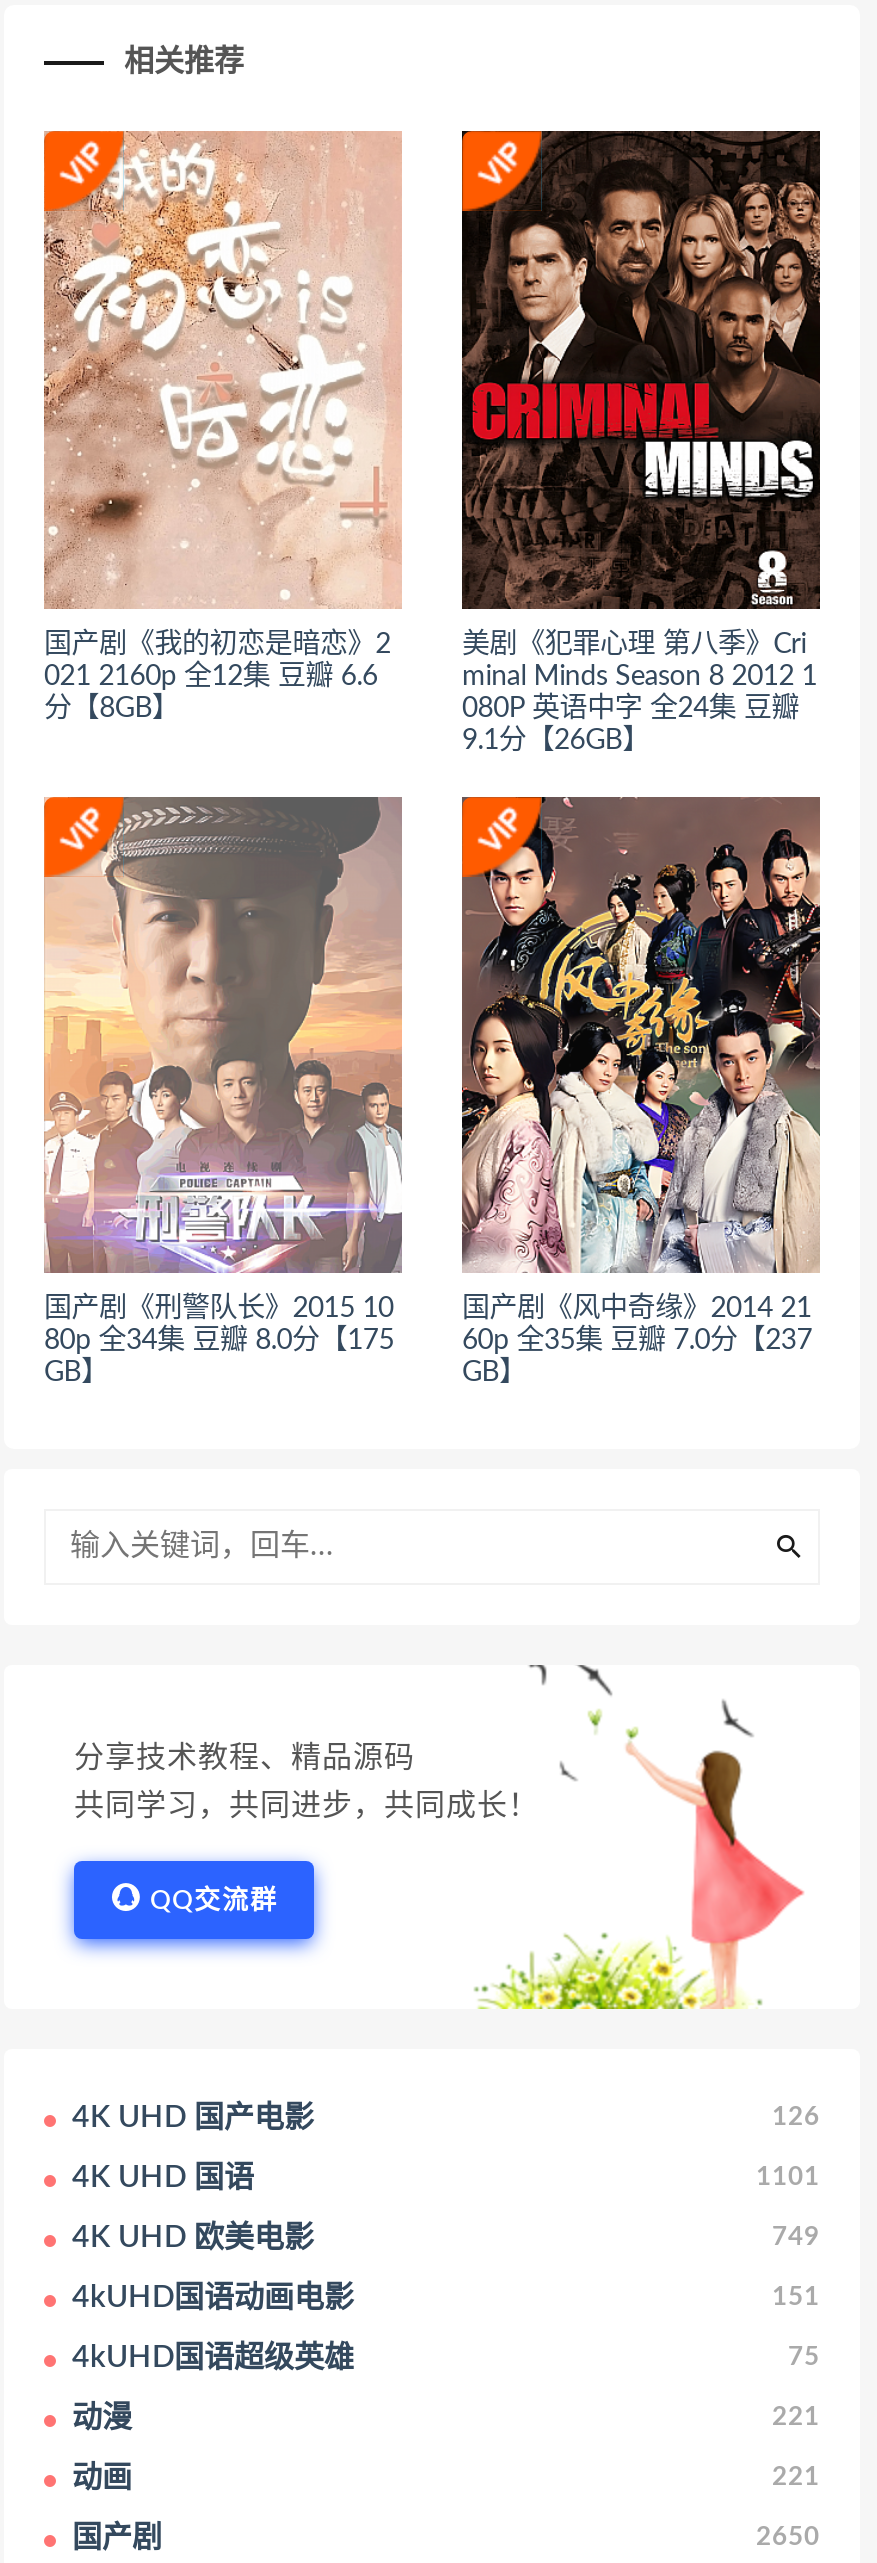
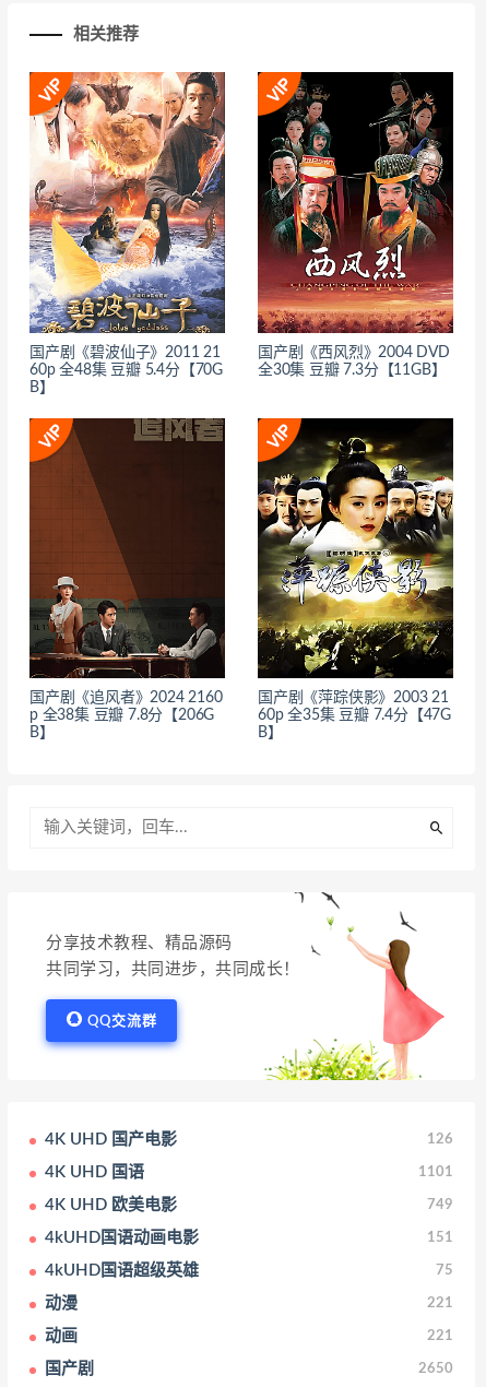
- [image]
- 国产剧《我的初恋是暗恋》2
- 021 2160p 全12集 豆瓣 6.6
- 分【8GB】
+ [image]
+ 国产剧《碧波仙子》2011 21
+ 60p 全48集 豆瓣 5.4分【70G
+ B】

- [image]
- 美剧《犯罪心理 第八季》Cri
- minal Minds Season 8 2012 1
- 080P 英语中字 全24集 豆瓣
- 9.1分【26GB】
+ [image]
+ 国产剧《西风烈》2004 DVD
+ 全30集 豆瓣 7.3分【11GB】

- [image]
- 国产剧《刑警队长》2015 10
- 80p 全34集 豆瓣 8.0分【175
- GB】
+ [image]
+ 国产剧《追风者》2024 2160
+ p 全38集 豆瓣 7.8分【206G
+ B】

- [image]
- 国产剧《风中奇缘》2014 21
- 60p 全35集 豆瓣 7.0分【237
- GB】
+ [image]
+ 国产剧《萍踪侠影》2003 21
+ 60p 全35集 豆瓣 7.4分【47G
+ B】
